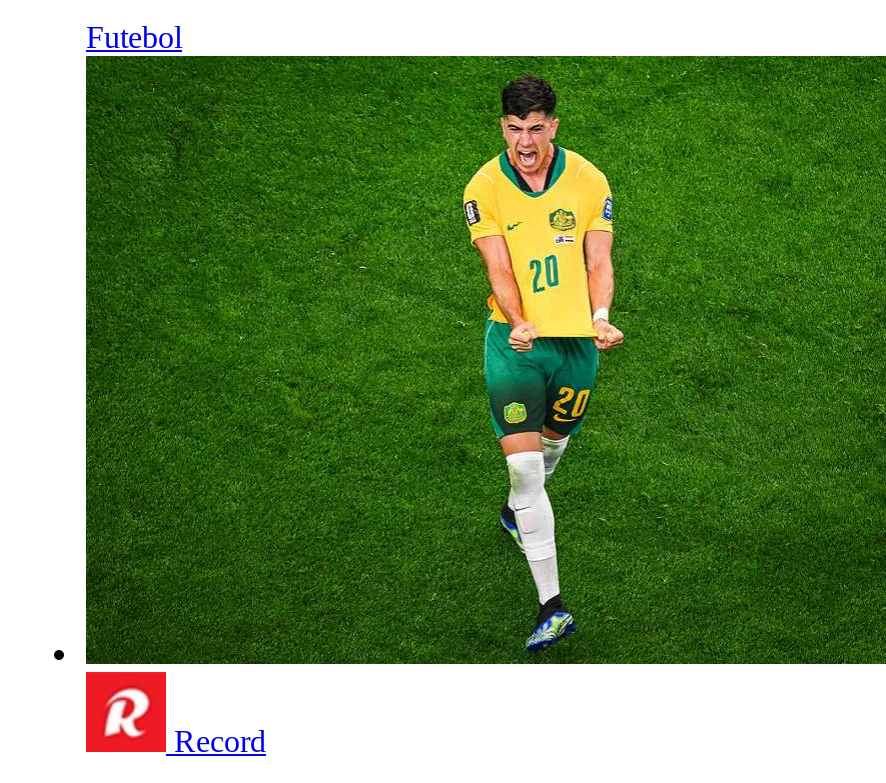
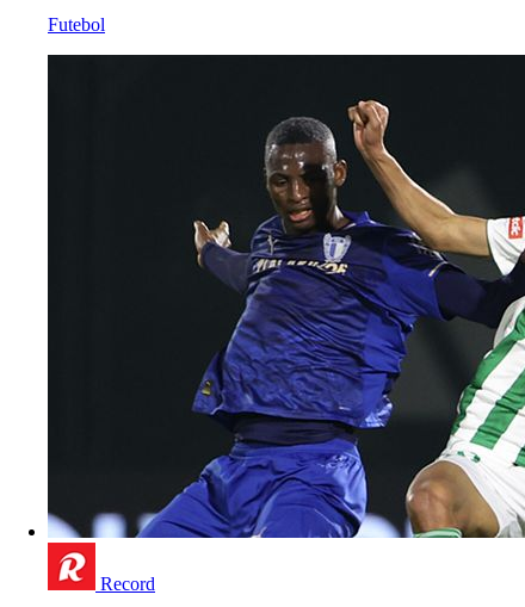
- [image]
+ [image]
